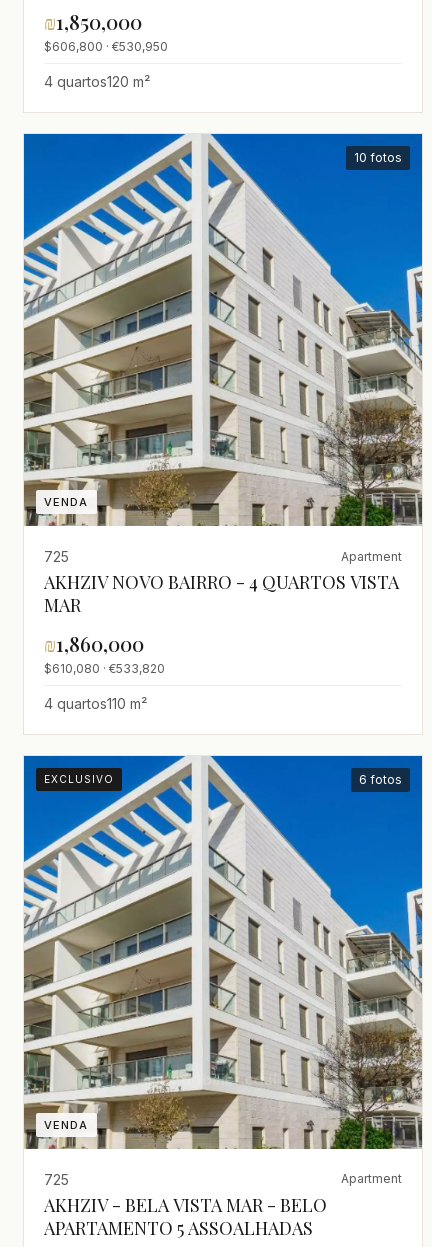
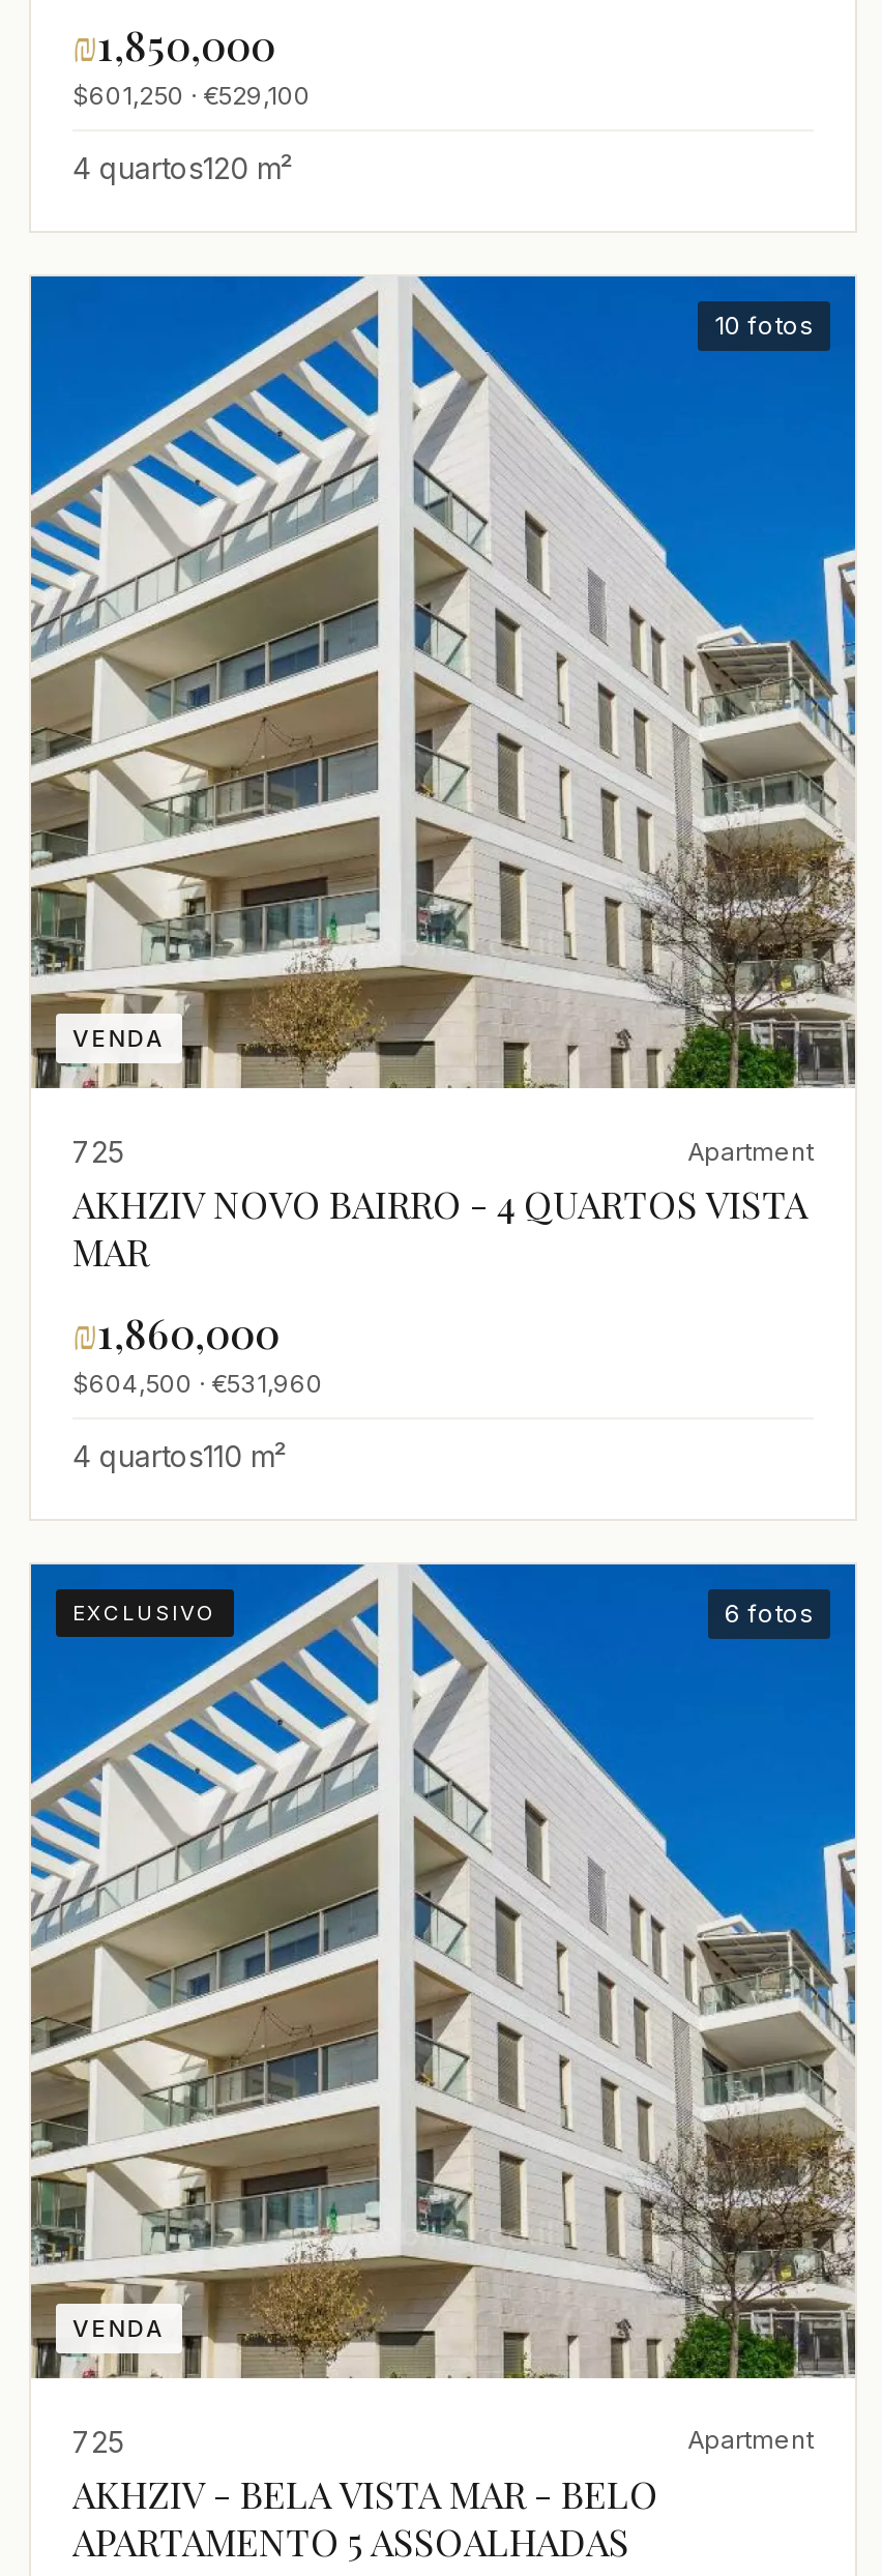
- $606,800 · €530,950
+ $601,250 · €529,100

- $610,080 · €533,820
+ $604,500 · €531,960
